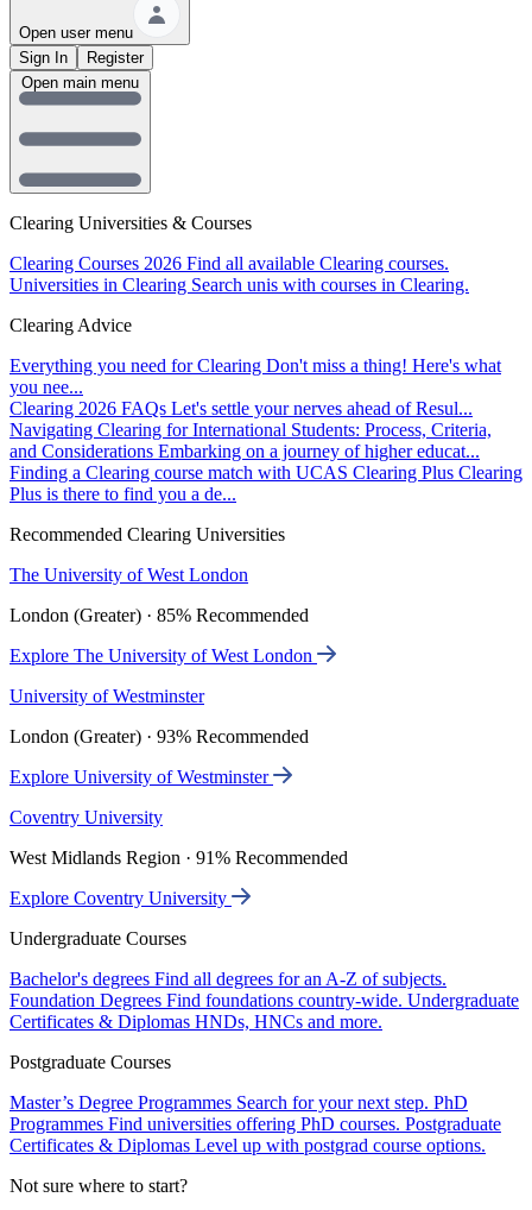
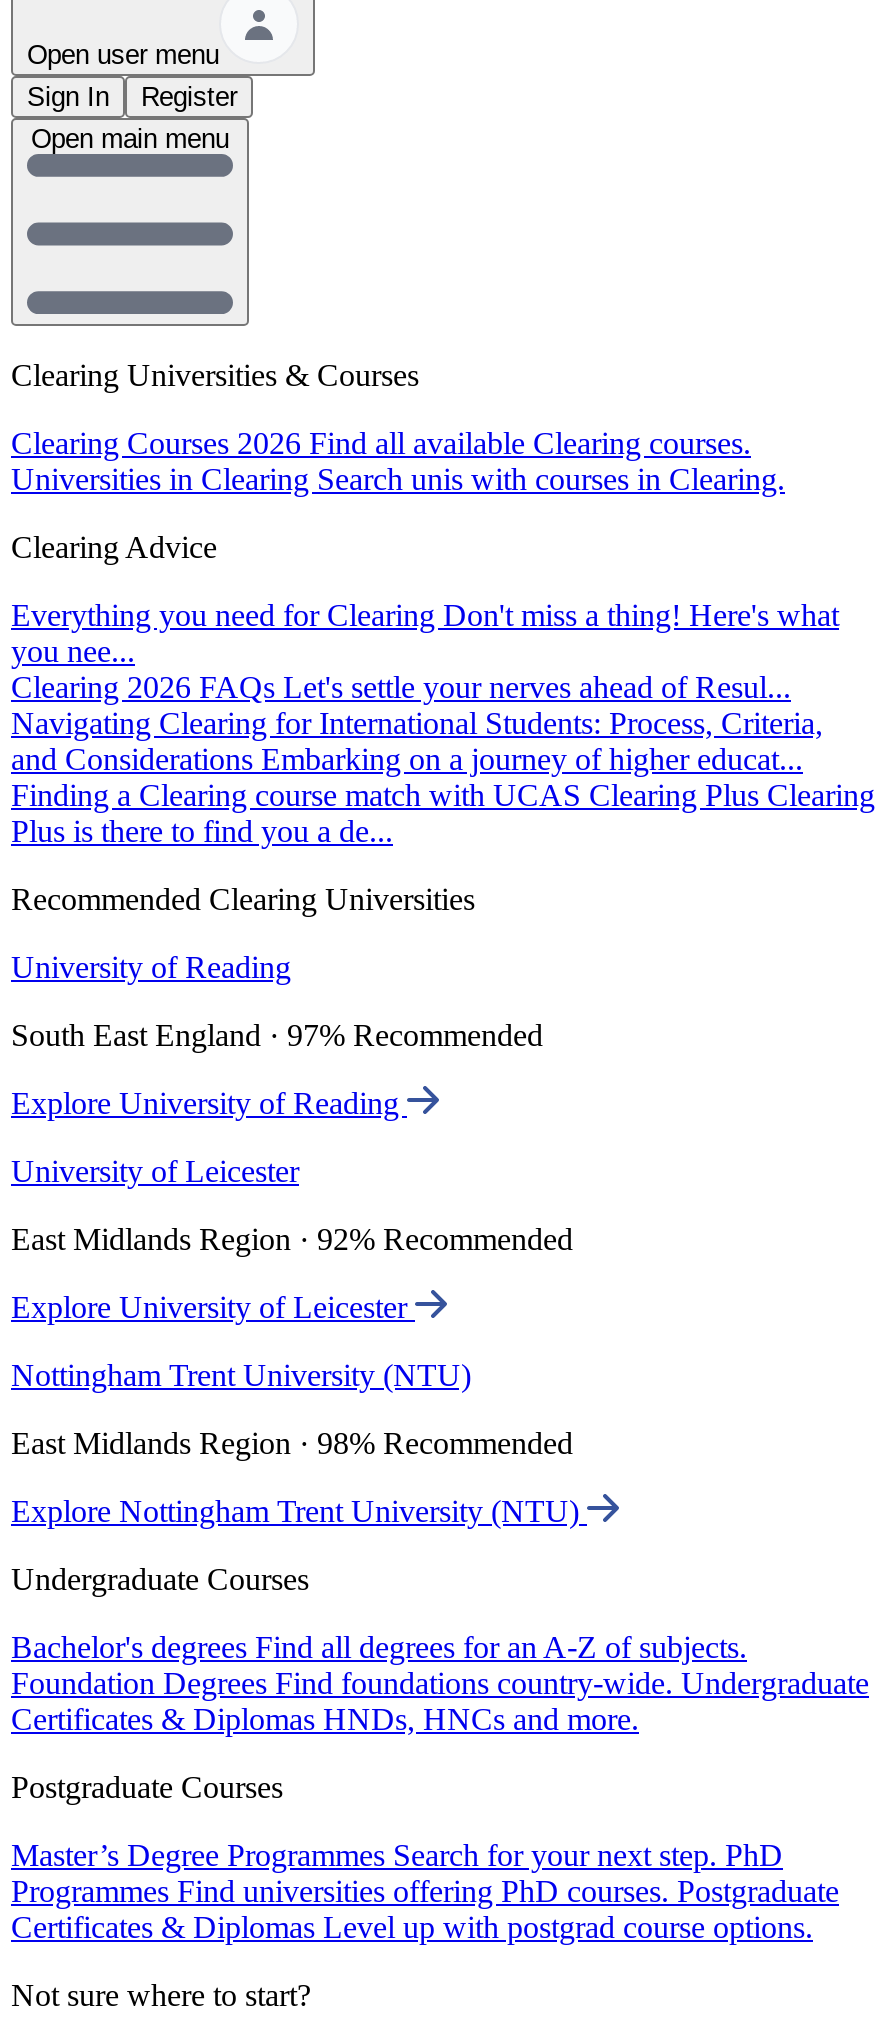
- The University of West London
+ University of Reading

- London (Greater) · 85% Recommended
+ South East England · 97% Recommended

- Explore The University of West London
+ Explore University of Reading

- University of Westminster
+ University of Leicester

- London (Greater) · 93% Recommended
+ East Midlands Region · 92% Recommended

- Explore University of Westminster
+ Explore University of Leicester

- Coventry University
+ Nottingham Trent University (NTU)

- West Midlands Region · 91% Recommended
+ East Midlands Region · 98% Recommended

- Explore Coventry University
+ Explore Nottingham Trent University (NTU)
